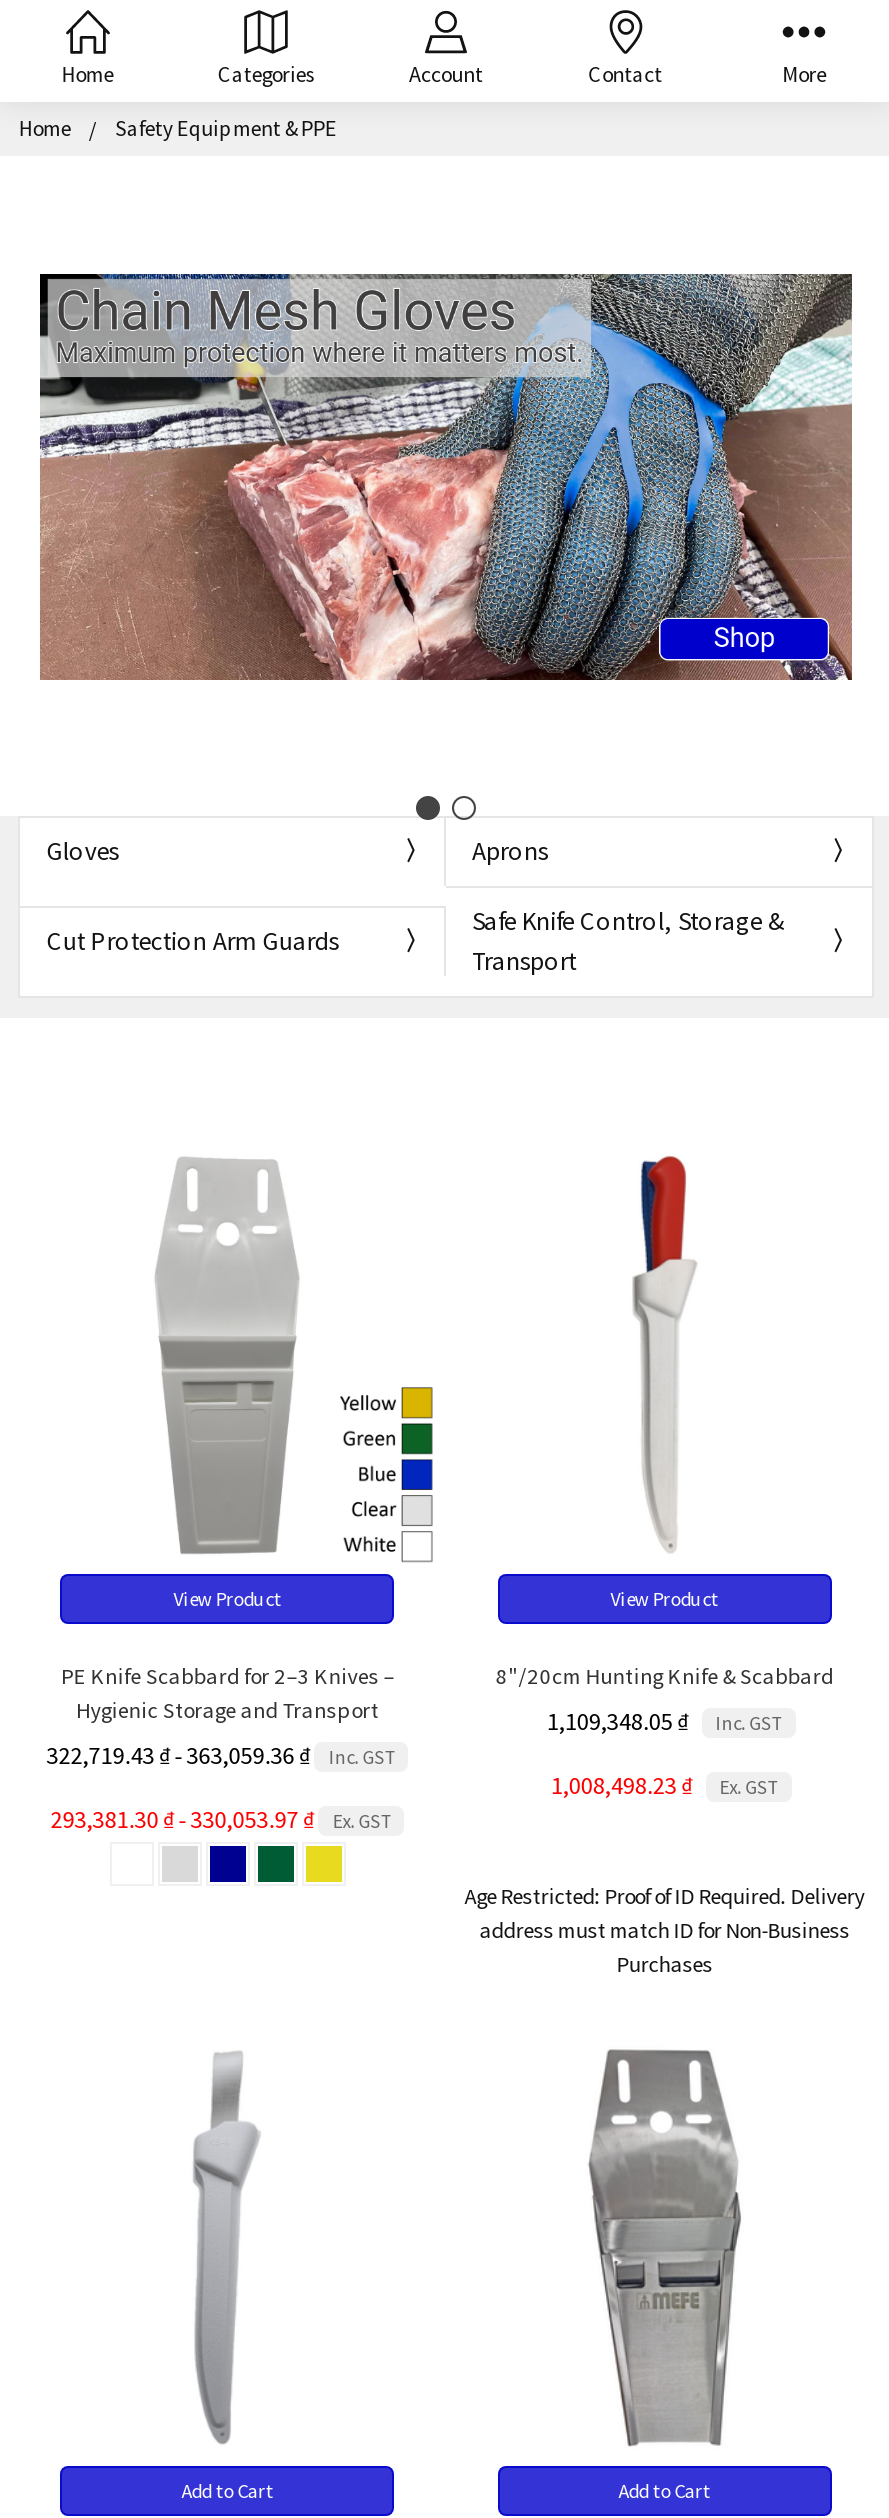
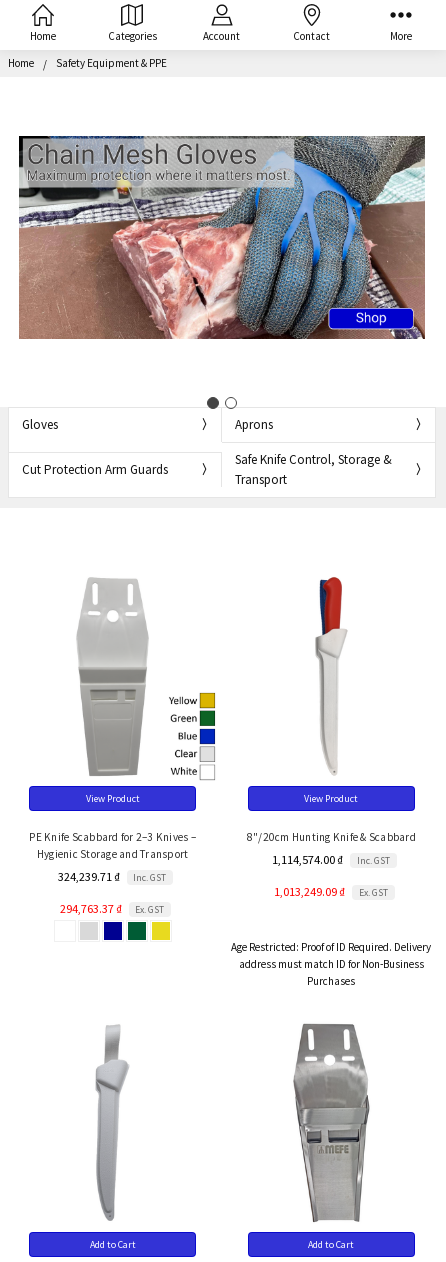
- 1,109,348.05 ₫ Inc. GST
+ 1,114,574.00 ₫ Inc. GST

- 322,719.43 ₫ - 363,059.36 ₫ Inc. GST
+ 324,239.71 ₫
+ Inc. GST

- 1,008,498.23 ₫ Ex. GST
+ 1,013,249.09 ₫ Ex. GST

- 293,381.30 ₫ - 330,053.97 ₫ Ex. GST
+ 294,763.37 ₫
+ Ex. GST
